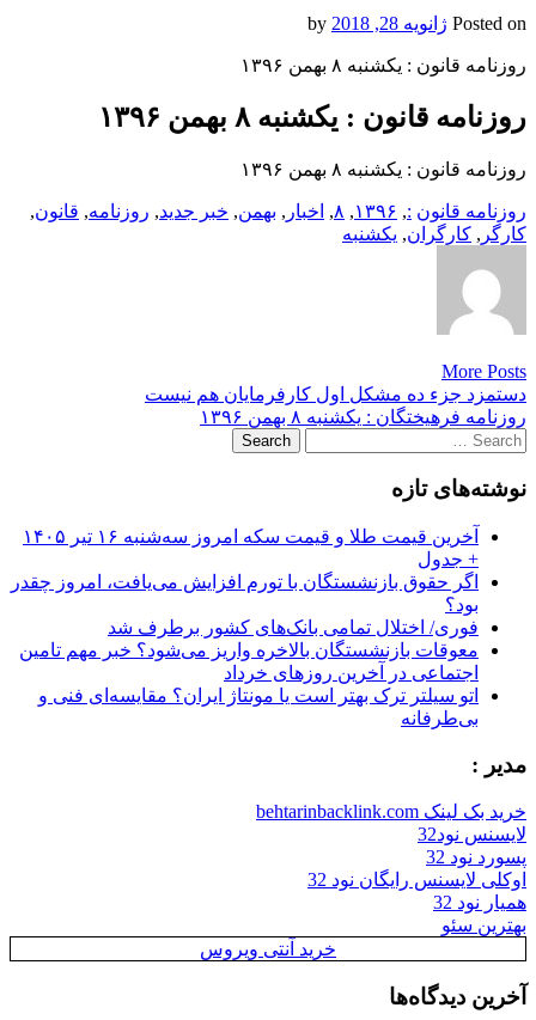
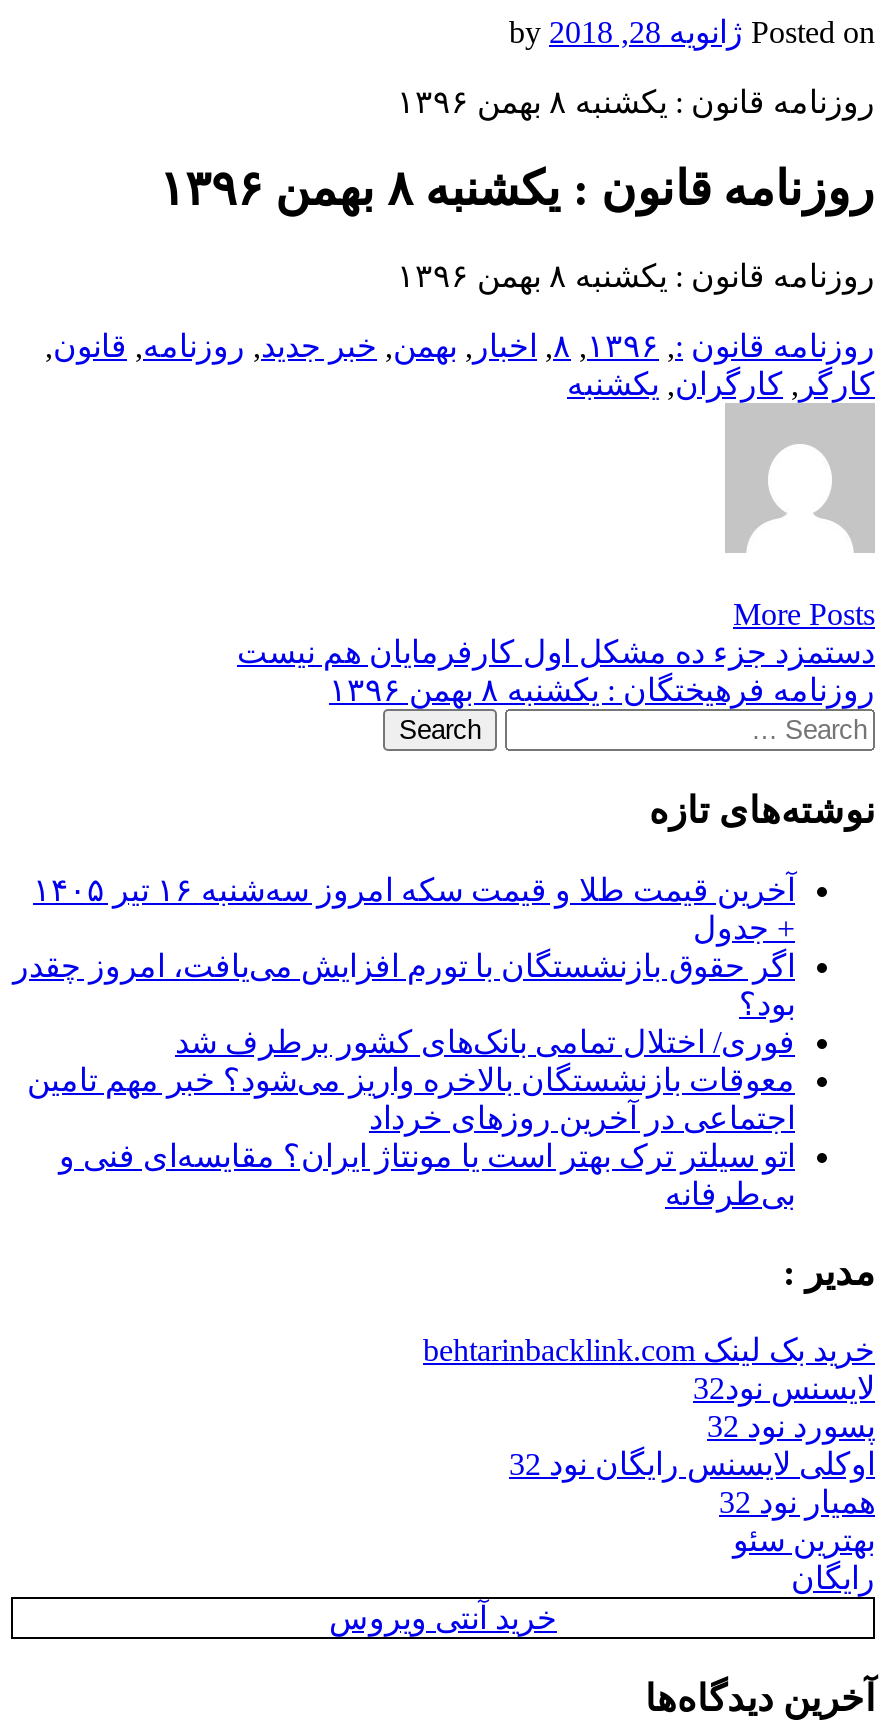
+ رایگان
